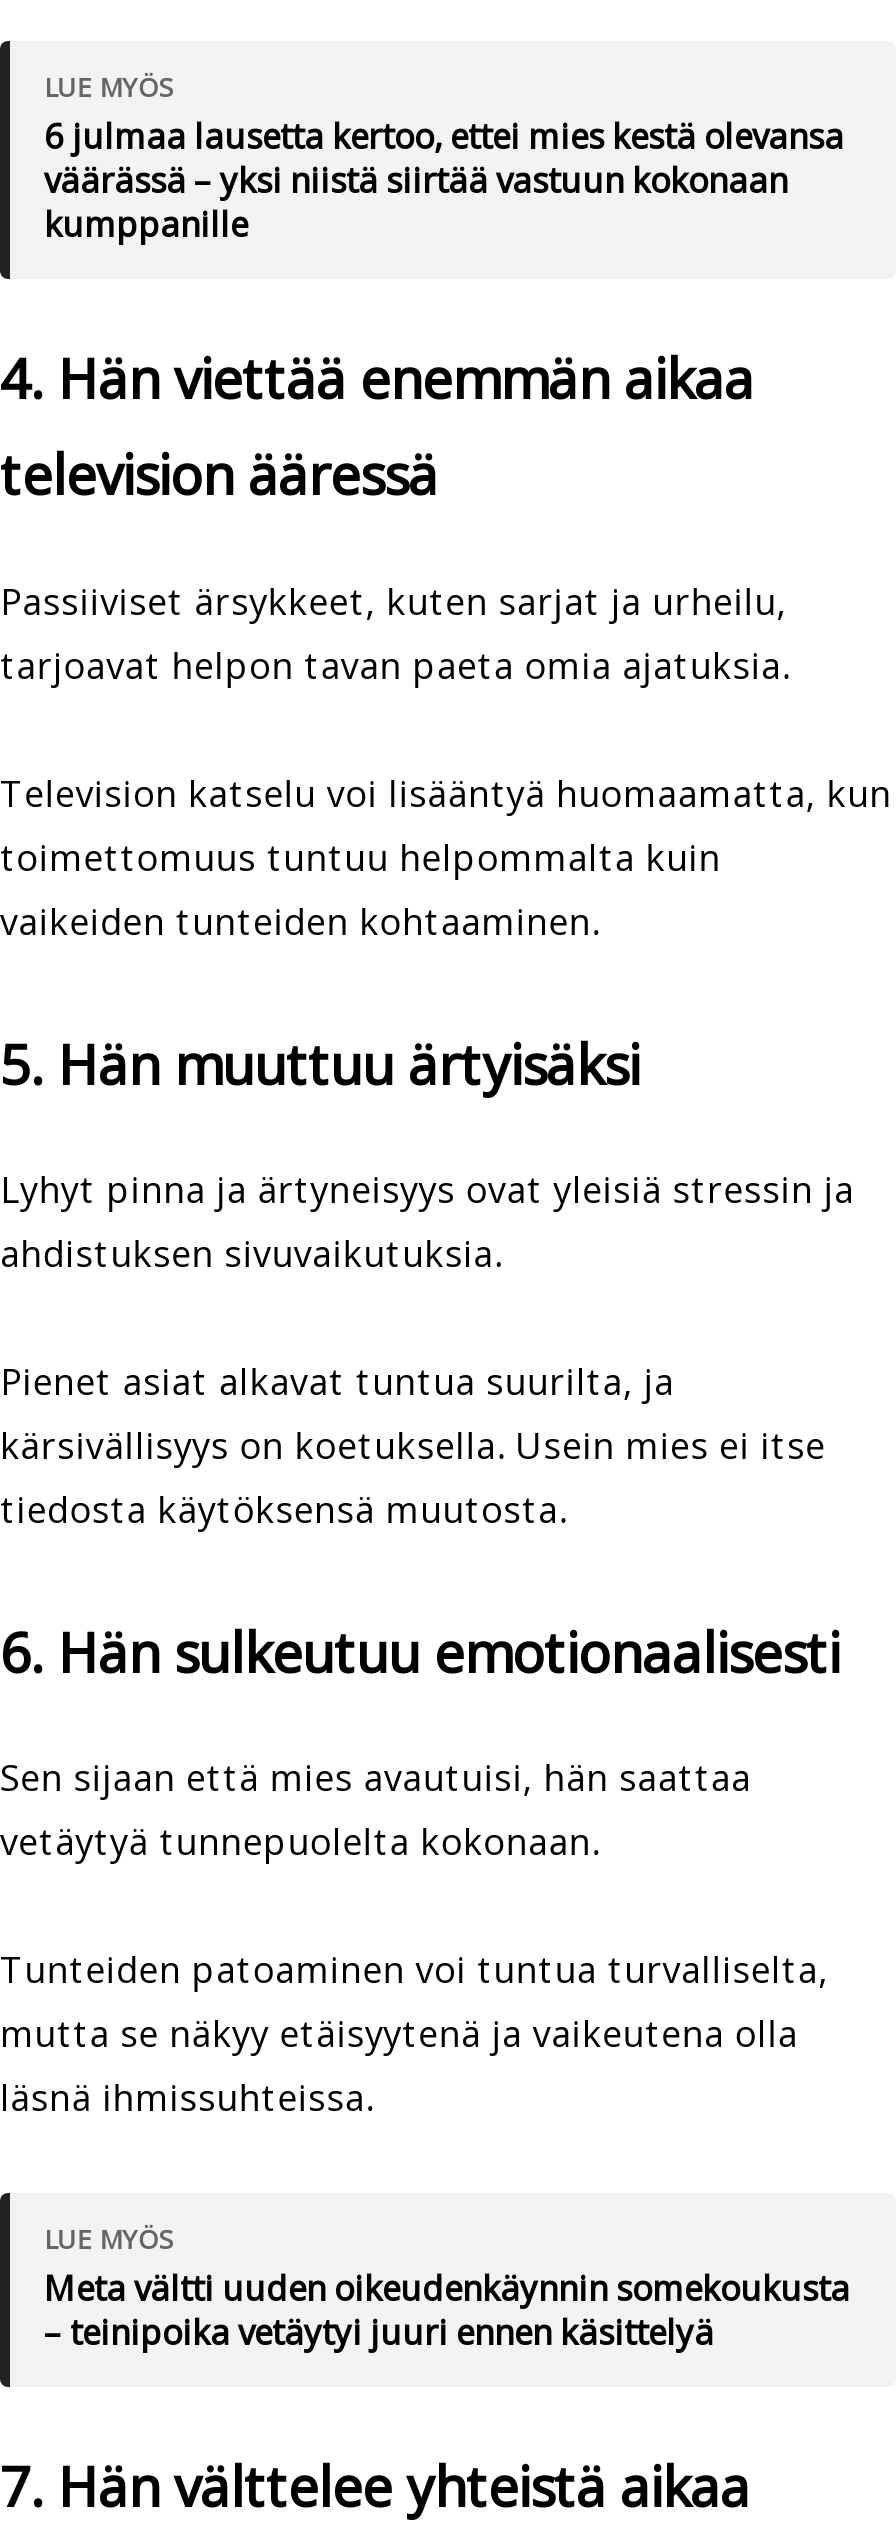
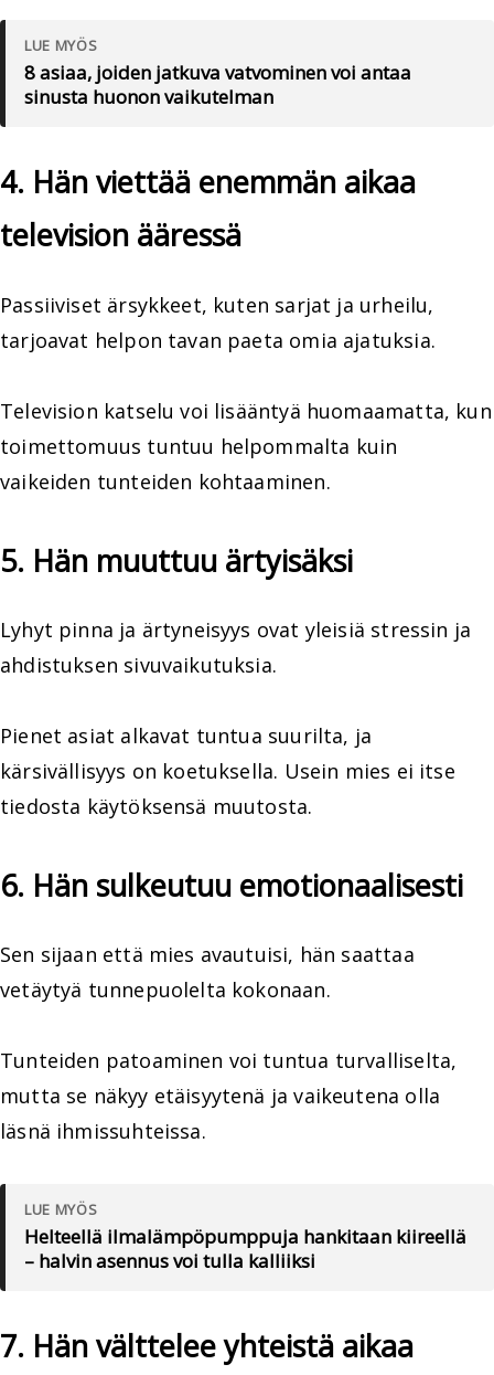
- 6 julmaa lausetta kertoo, ettei mies kestä olevansa
- väärässä – yksi niistä siirtää vastuun kokonaan
- kumppanille
+ 8 asiaa, joiden jatkuva vatvominen voi antaa
+ sinusta huonon vaikutelman

- Meta vältti uuden oikeudenkäynnin somekoukusta
- – teinipoika vetäytyi juuri ennen käsittelyä
+ Helteellä ilmalämpöpumppuja hankitaan kiireellä
+ – halvin asennus voi tulla kalliiksi
